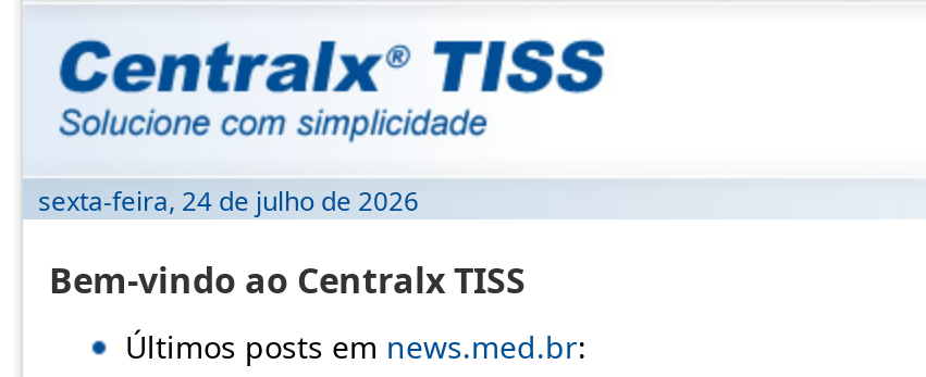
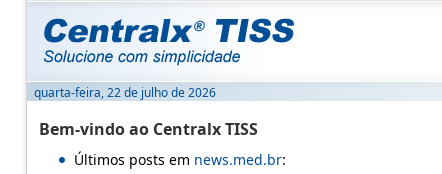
- sexta-feira, 24 de julho de 2026
+ quarta-feira, 22 de julho de 2026
